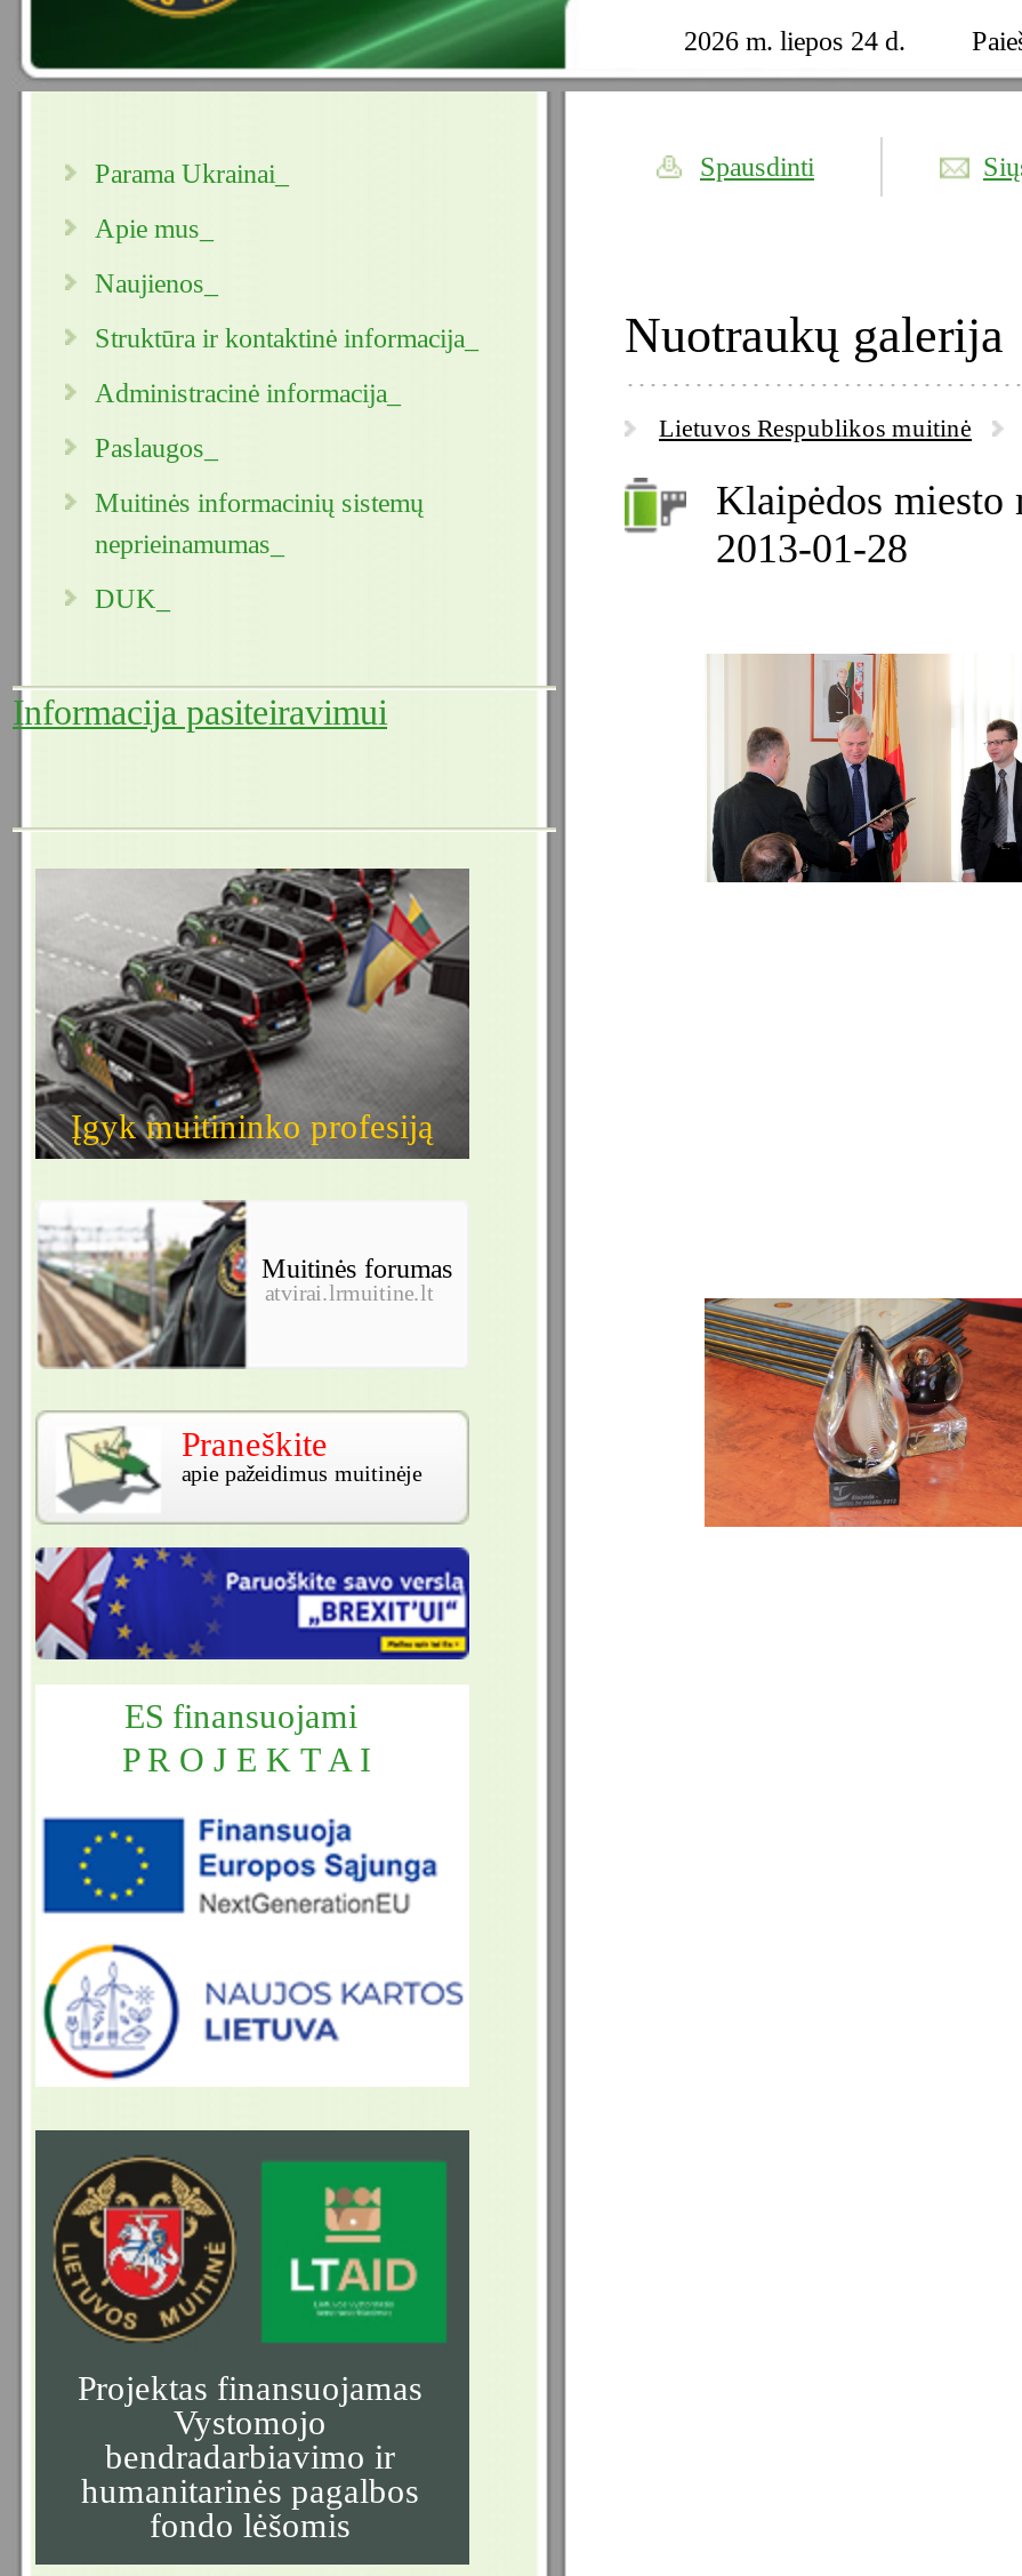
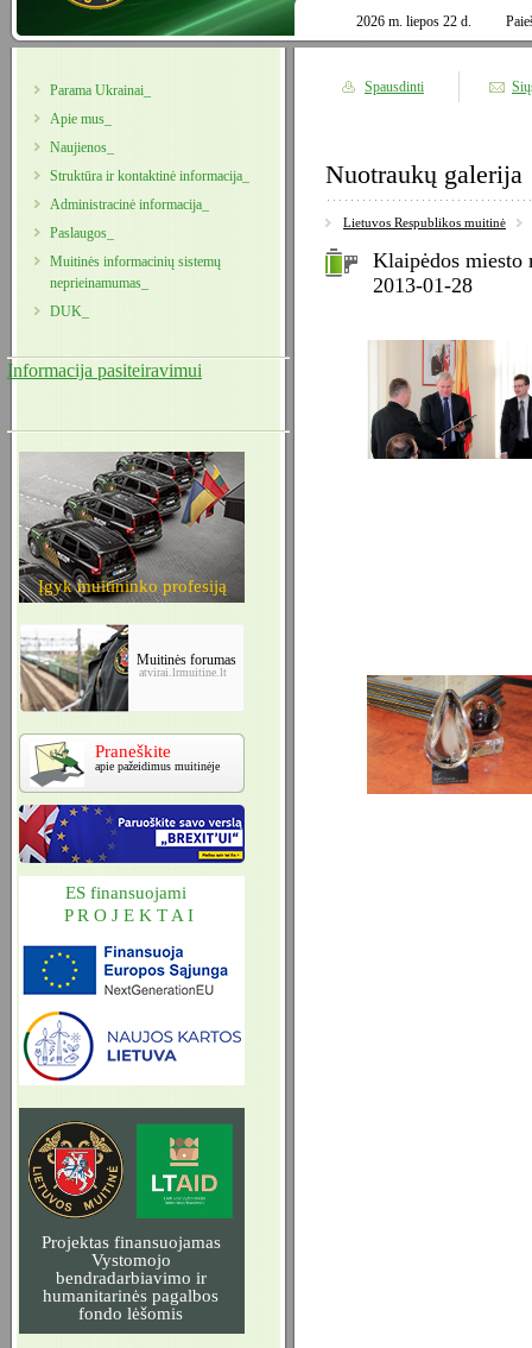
- 2026 m. liepos 24 d.
+ 2026 m. liepos 22 d.
